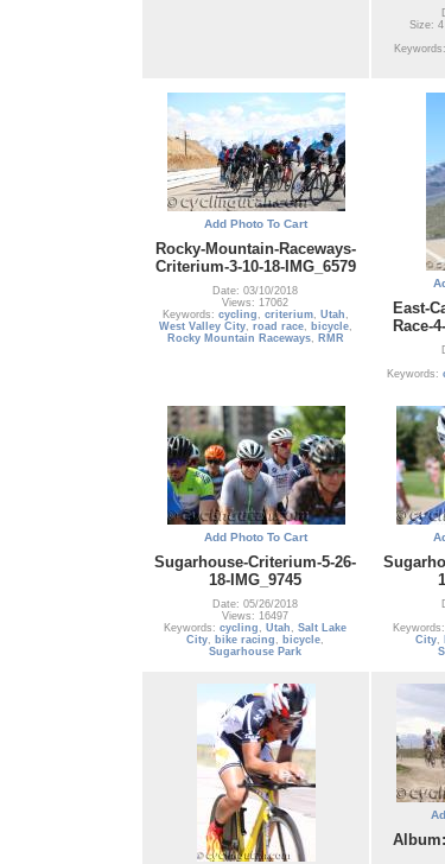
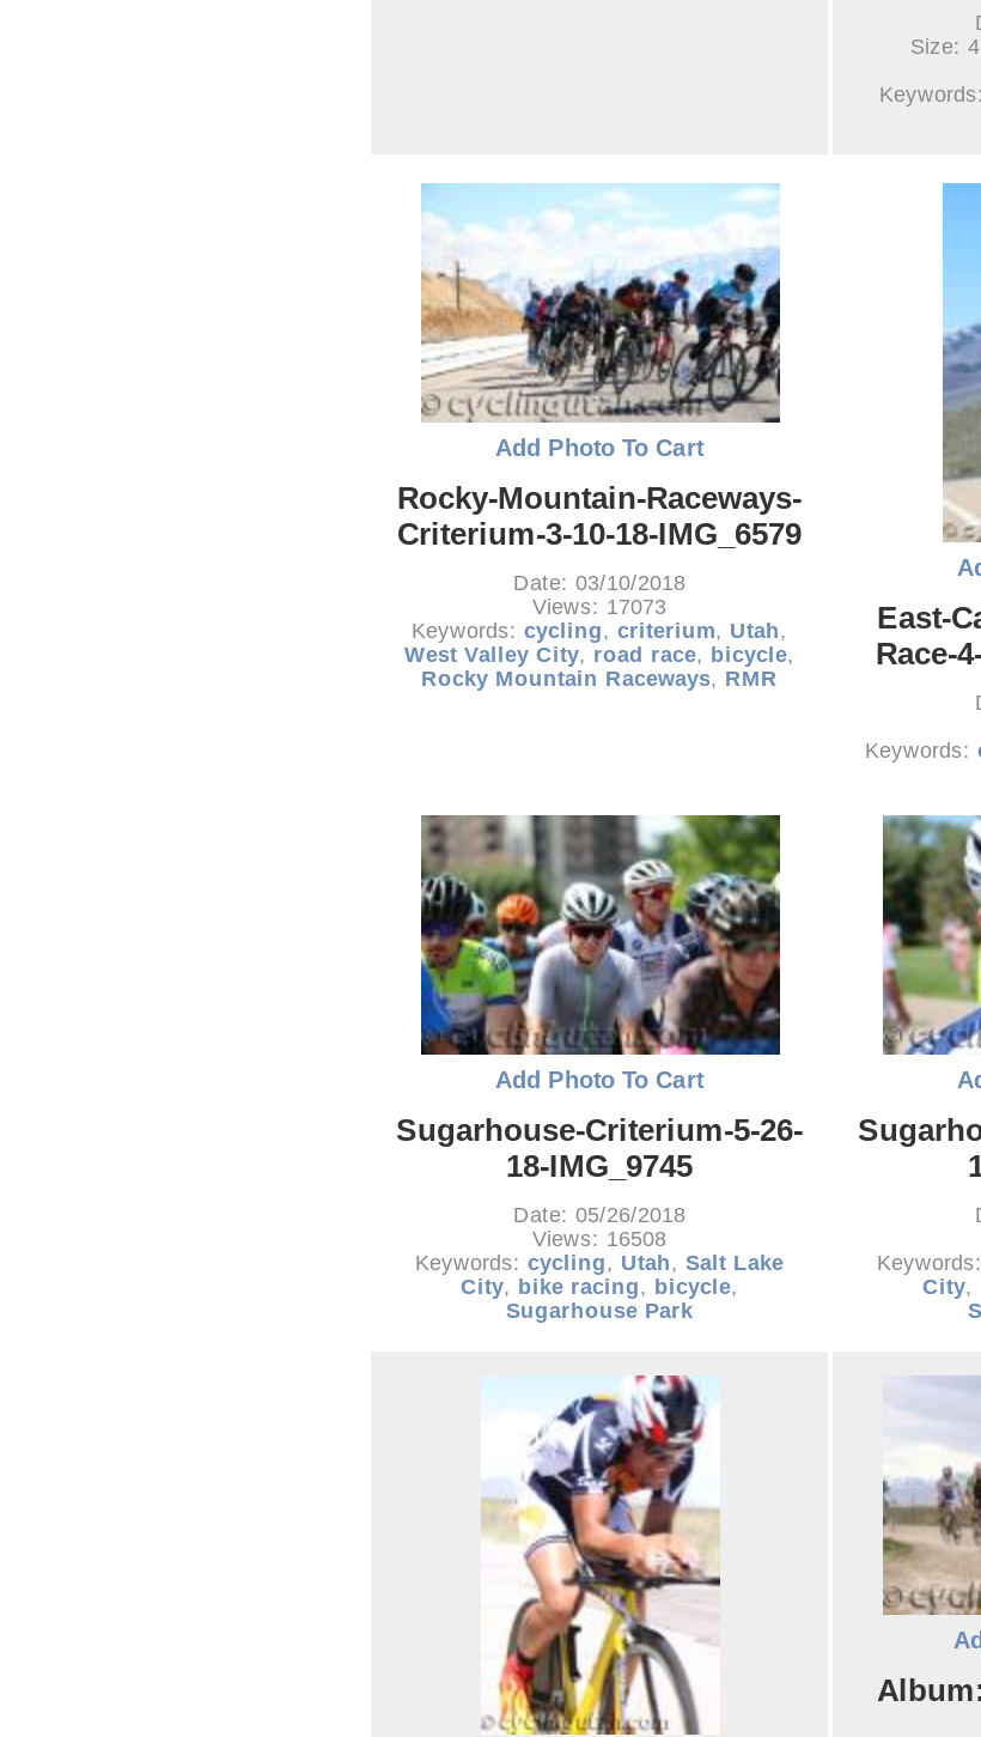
- Views: 17062
+ Views: 17073

- Views: 16497
+ Views: 16508
